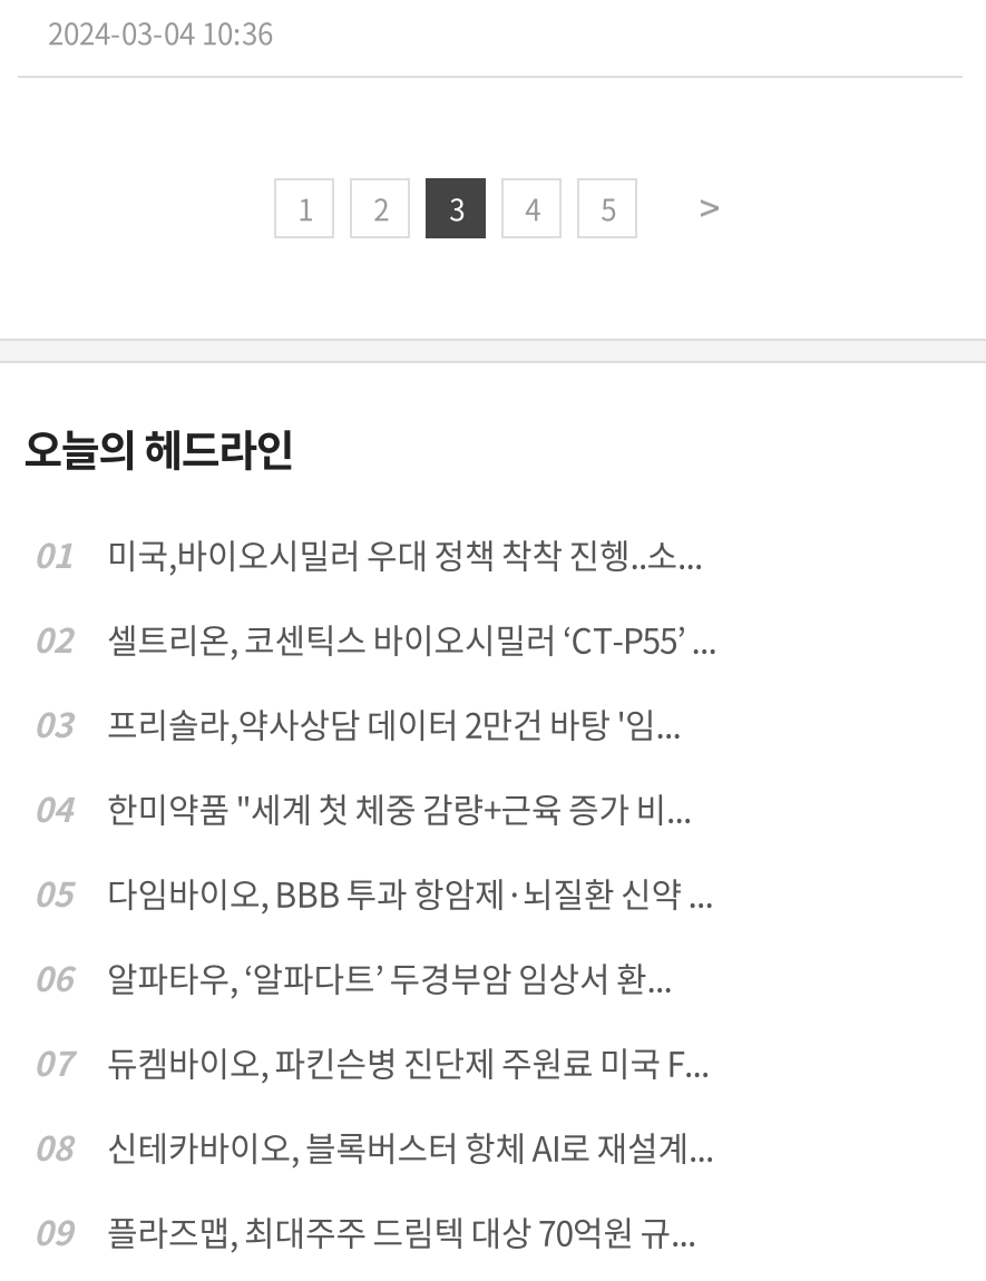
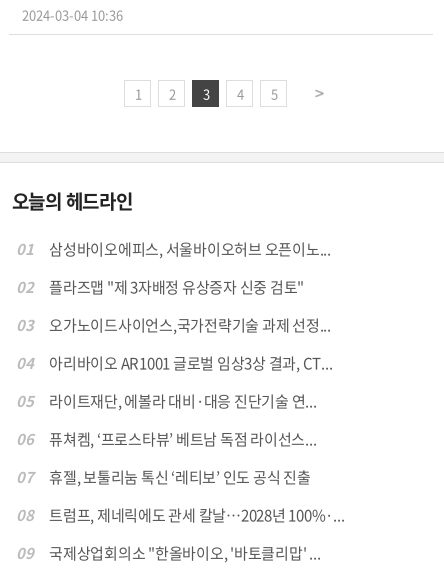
- 미국,바이오시밀러 우대 정책 착착 진헹..소...
+ 삼성바이오에피스, 서울바이오허브 오픈이노...

- 셀트리온, 코센틱스 바이오시밀러 ‘CT-P55’ ...
+ 플라즈맵 "제 3자배정 유상증자 신중 검토"

- 프리솔라,약사상담 데이터 2만건 바탕 '임...
+ 오가노이드사이언스,국가전략기술 과제 선정...

- 한미약품 "세계 첫 체중 감량+근육 증가 비...
+ 아리바이오 AR1001 글로벌 임상3상 결과, CT...

- 다임바이오, BBB 투과 항암제·뇌질환 신약 ...
+ 라이트재단, 에볼라 대비·대응 진단기술 연...

- 알파타우, ‘알파다트’ 두경부암 임상서 환...
+ 퓨쳐켐, ‘프로스타뷰’ 베트남 독점 라이선스...

- 듀켐바이오, 파킨슨병 진단제 주원료 미국 F...
+ 휴젤, 보툴리눔 톡신 ‘레티보’ 인도 공식 진출

- 신테카바이오, 블록버스터 항체 AI로 재설계...
+ 트럼프, 제네릭에도 관세 칼날…2028년 100%·...

- 플라즈맵, 최대주주 드림텍 대상 70억원 규...
+ 국제상업회의소 "한올바이오, '바토클리맙' ...
